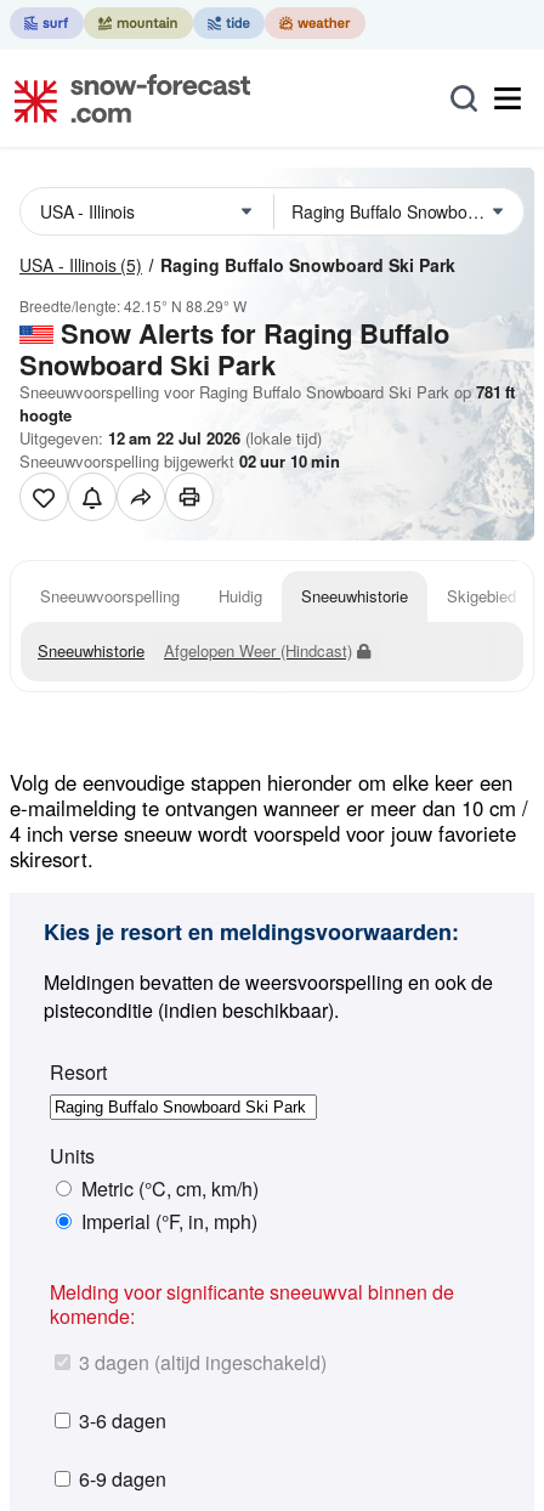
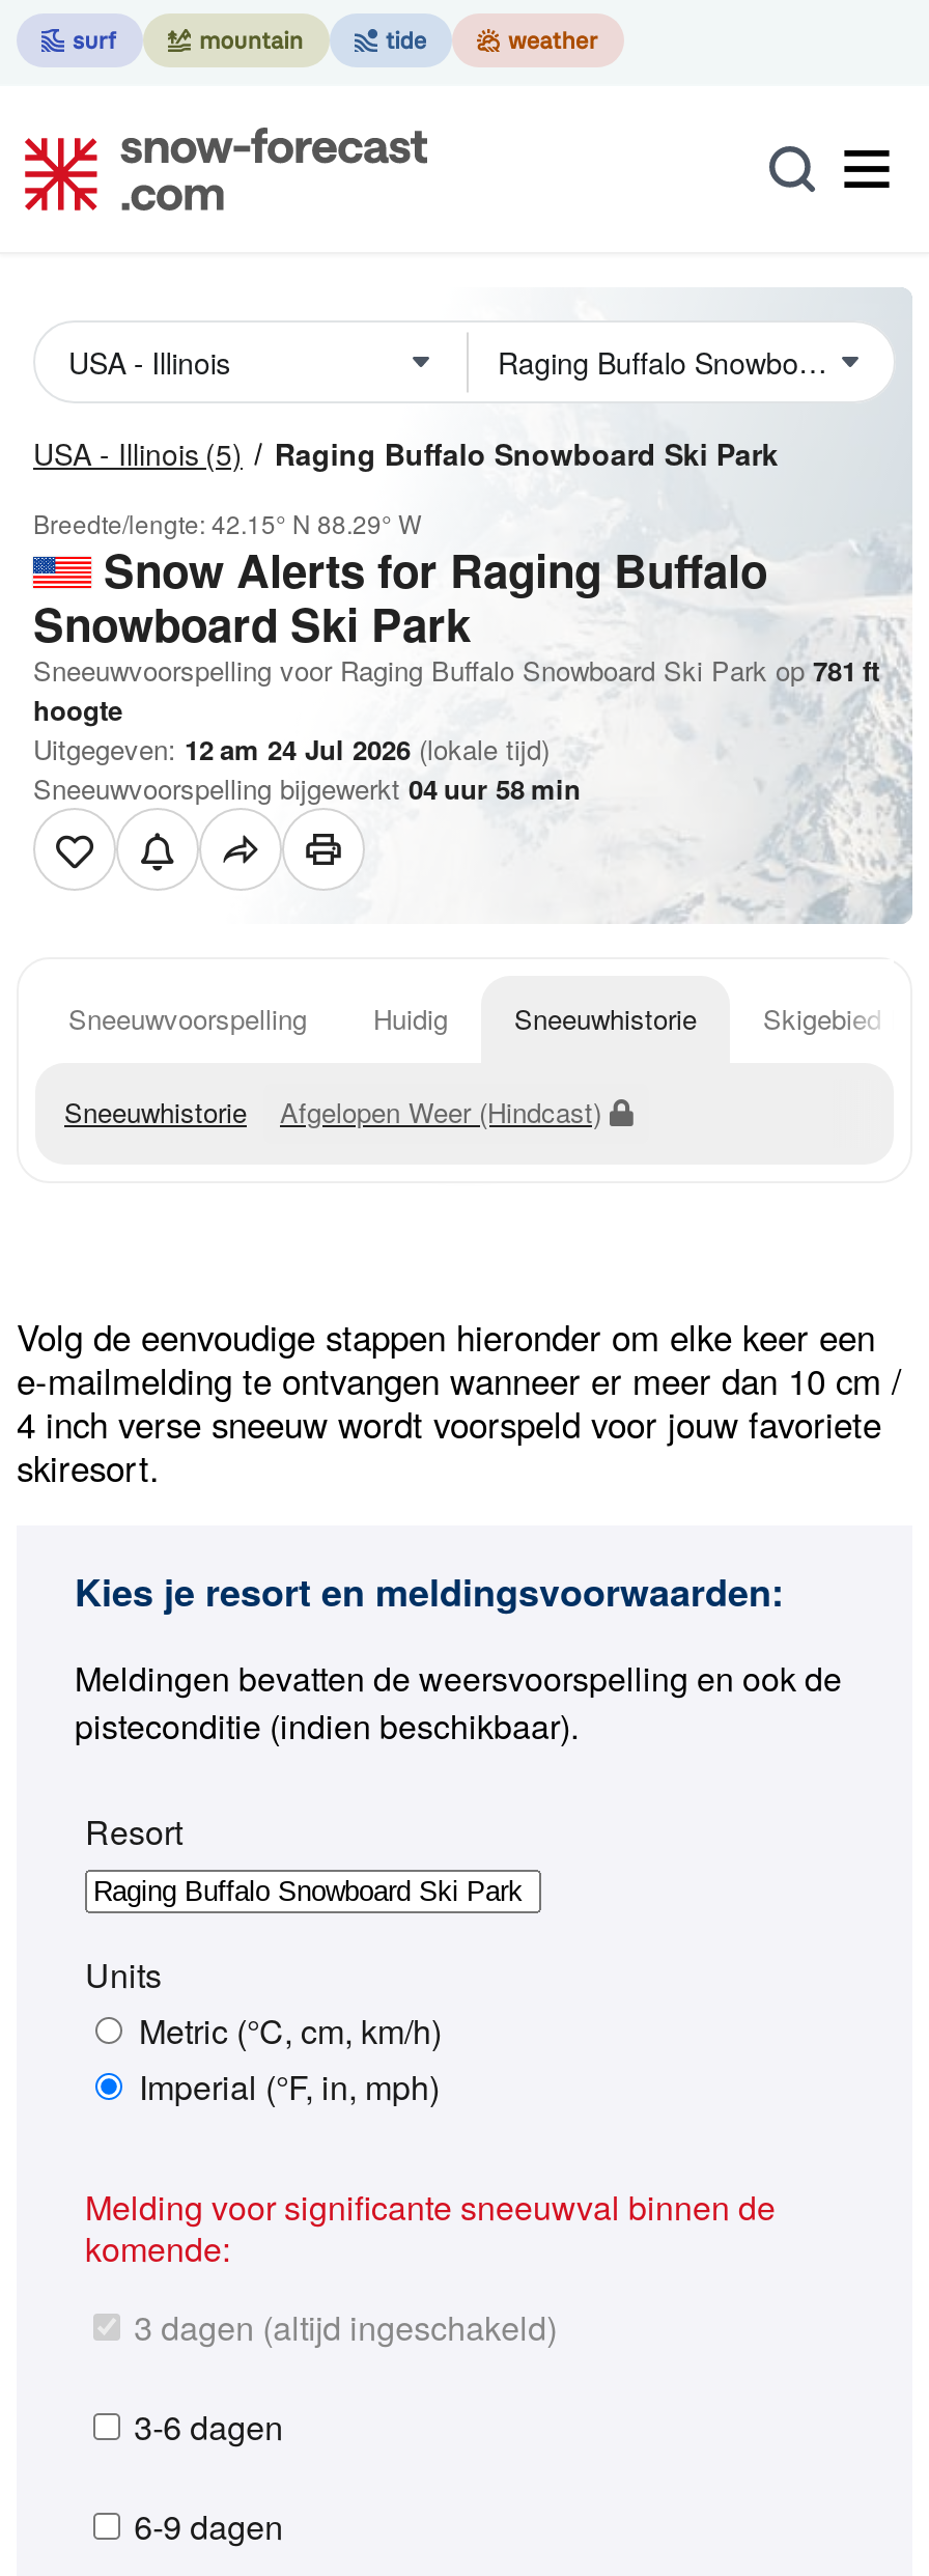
- Uitgegeven: 12 am 22 Jul 2026 (lokale tijd)
+ Uitgegeven: 12 am 24 Jul 2026 (lokale tijd)

- Sneeuwvoorspelling bijgewerkt 02 uur 10 min
+ Sneeuwvoorspelling bijgewerkt 04 uur 58 min
